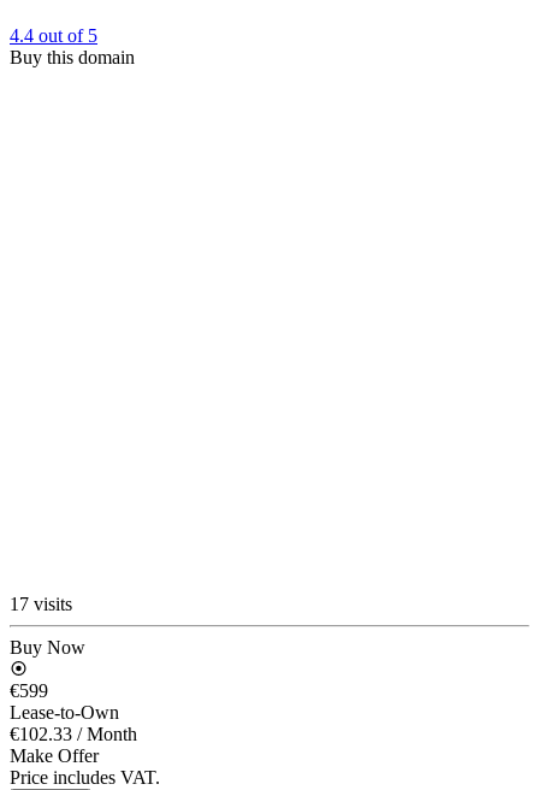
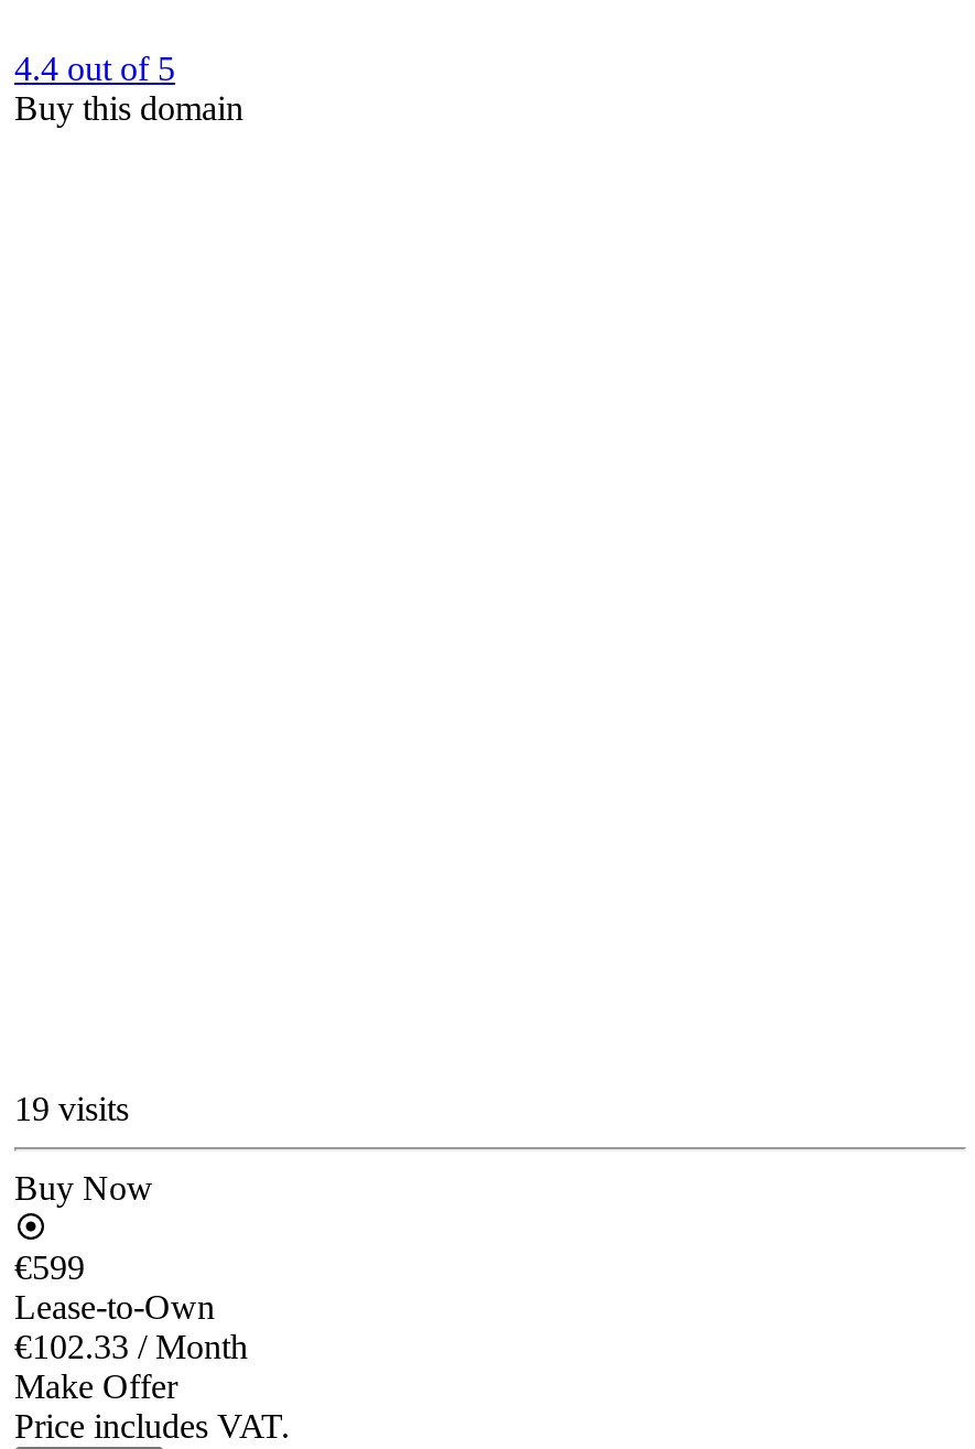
- 17 visits
+ 19 visits
